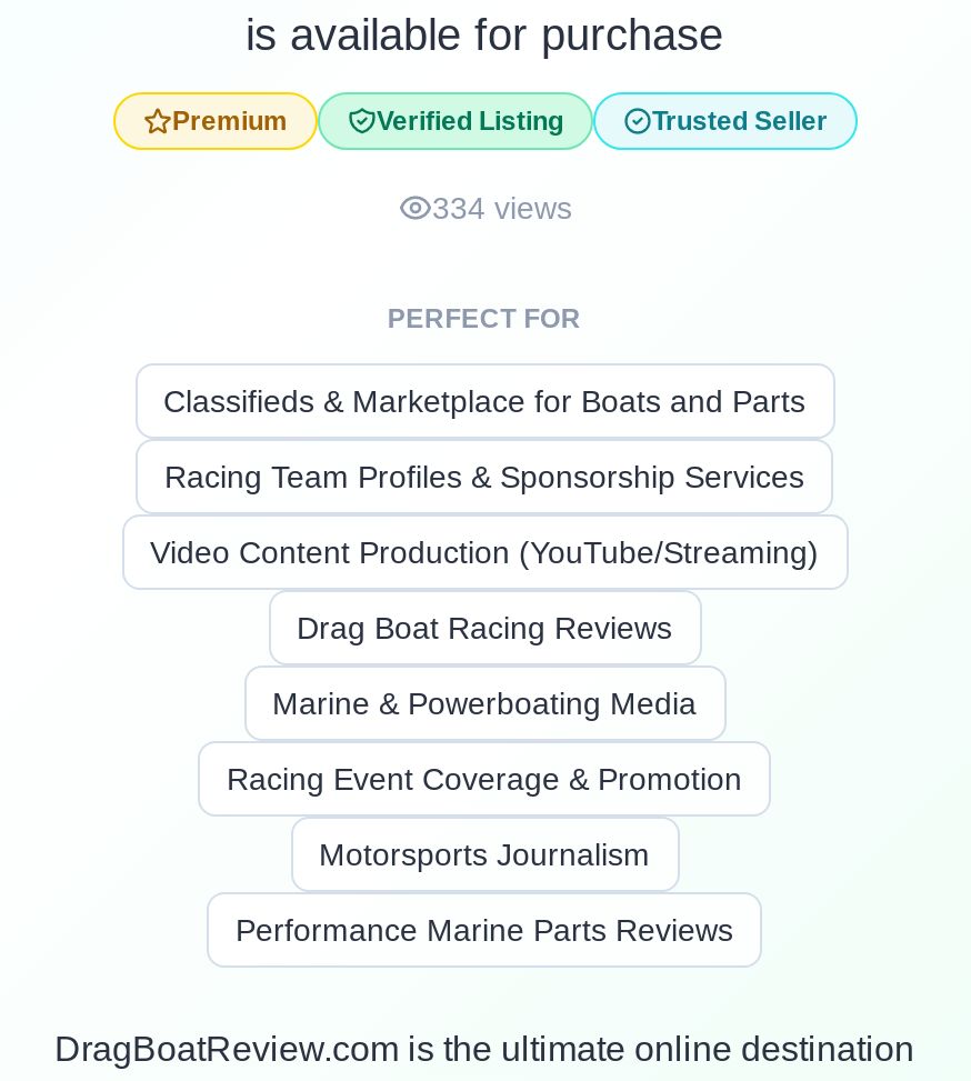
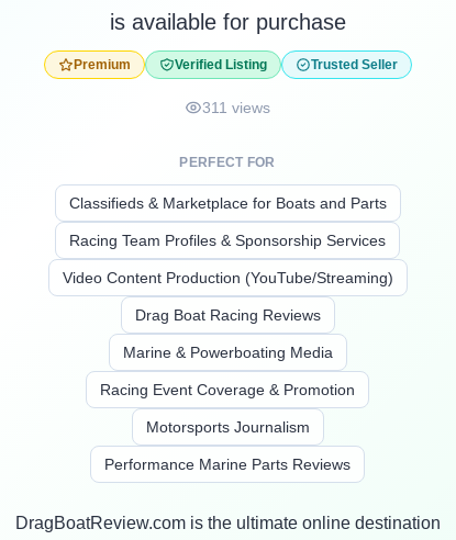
- 334 views
+ 311 views
